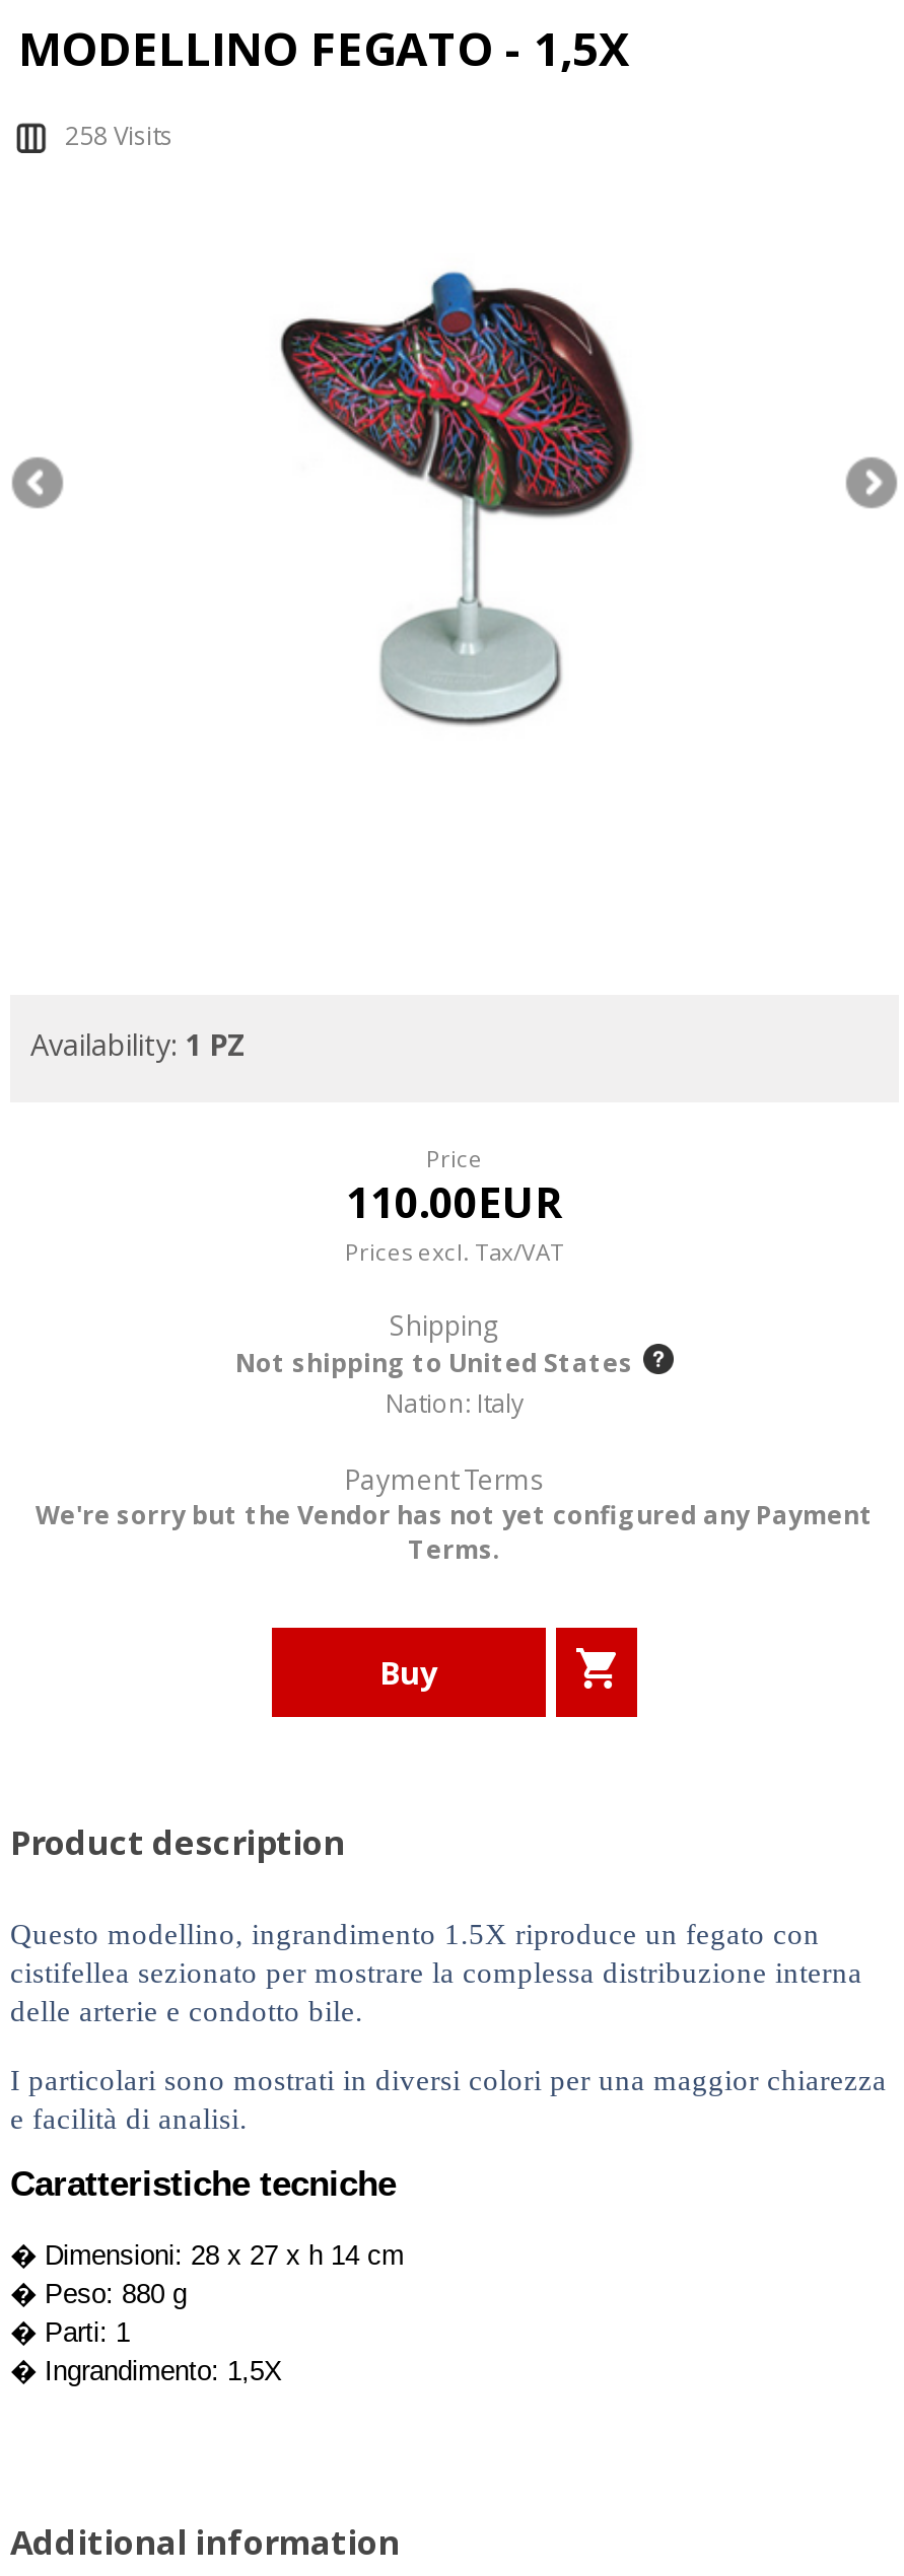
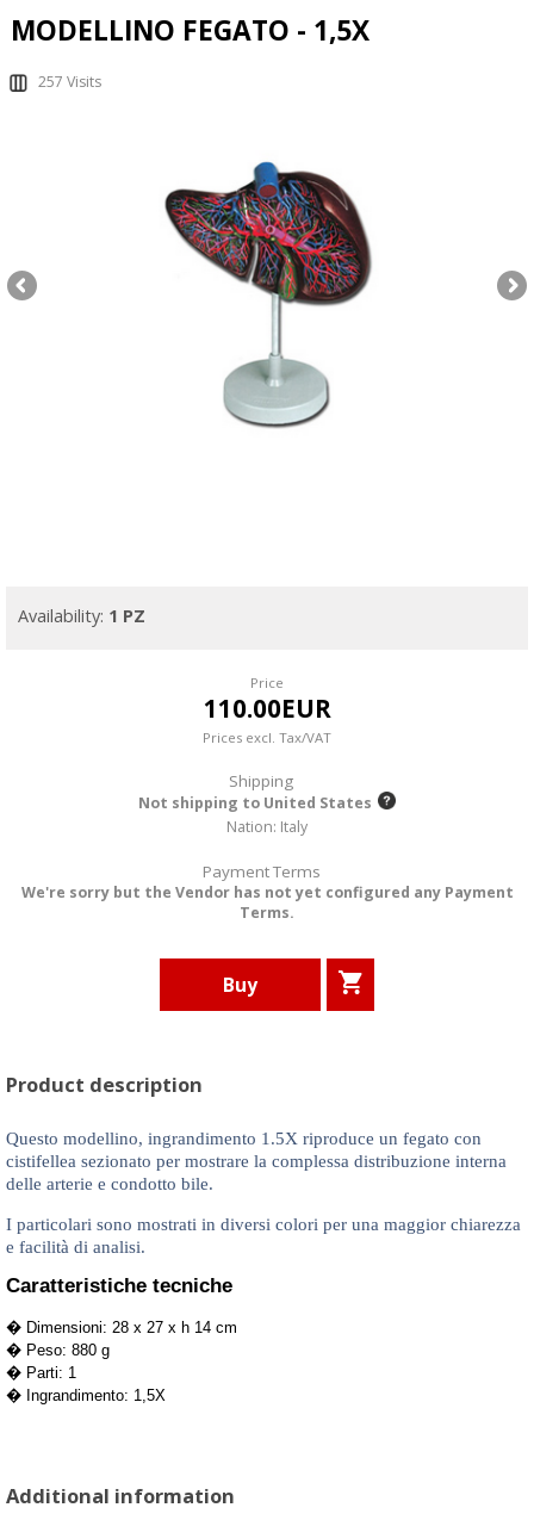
- 258 Visits
+ 257 Visits
